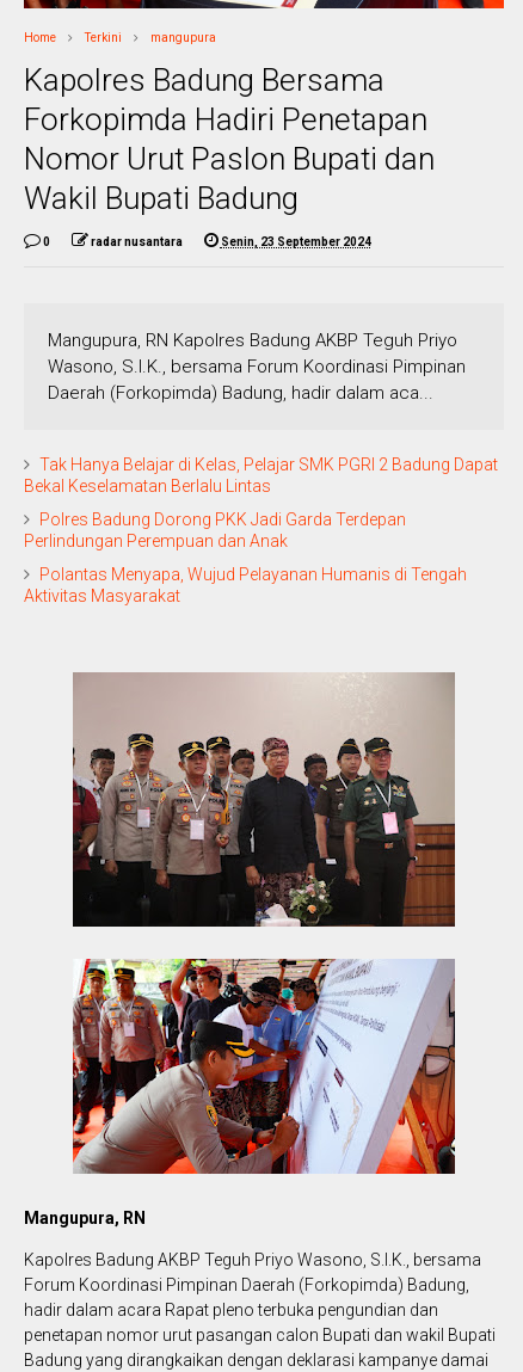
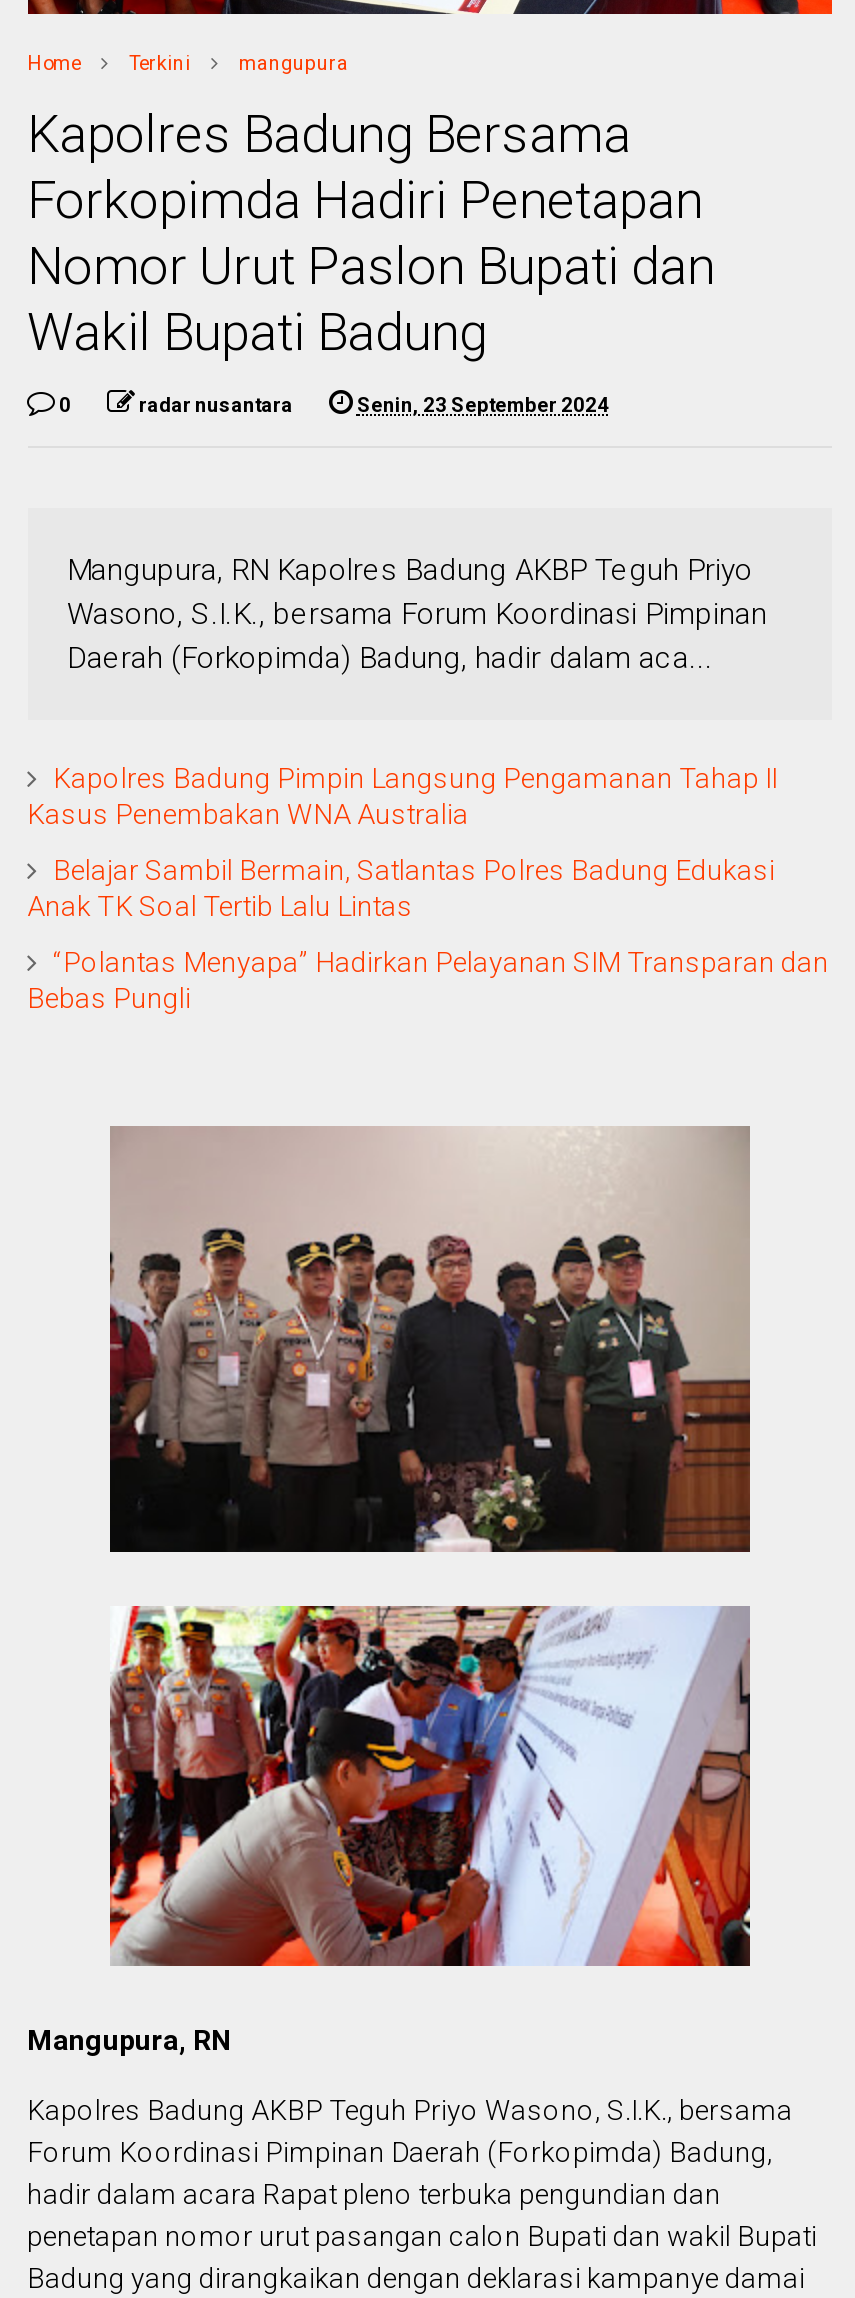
- Tak Hanya Belajar di Kelas, Pelajar SMK PGRI 2 Badung Dapat
- Bekal Keselamatan Berlalu Lintas
+ Kapolres Badung Pimpin Langsung Pengamanan Tahap II
+ Kasus Penembakan WNA Australia

- Polres Badung Dorong PKK Jadi Garda Terdepan
- Perlindungan Perempuan dan Anak
+ Belajar Sambil Bermain, Satlantas Polres Badung Edukasi
+ Anak TK Soal Tertib Lalu Lintas

- Polantas Menyapa, Wujud Pelayanan Humanis di Tengah
- Aktivitas Masyarakat
+ “Polantas Menyapa” Hadirkan Pelayanan SIM Transparan dan
+ Bebas Pungli
